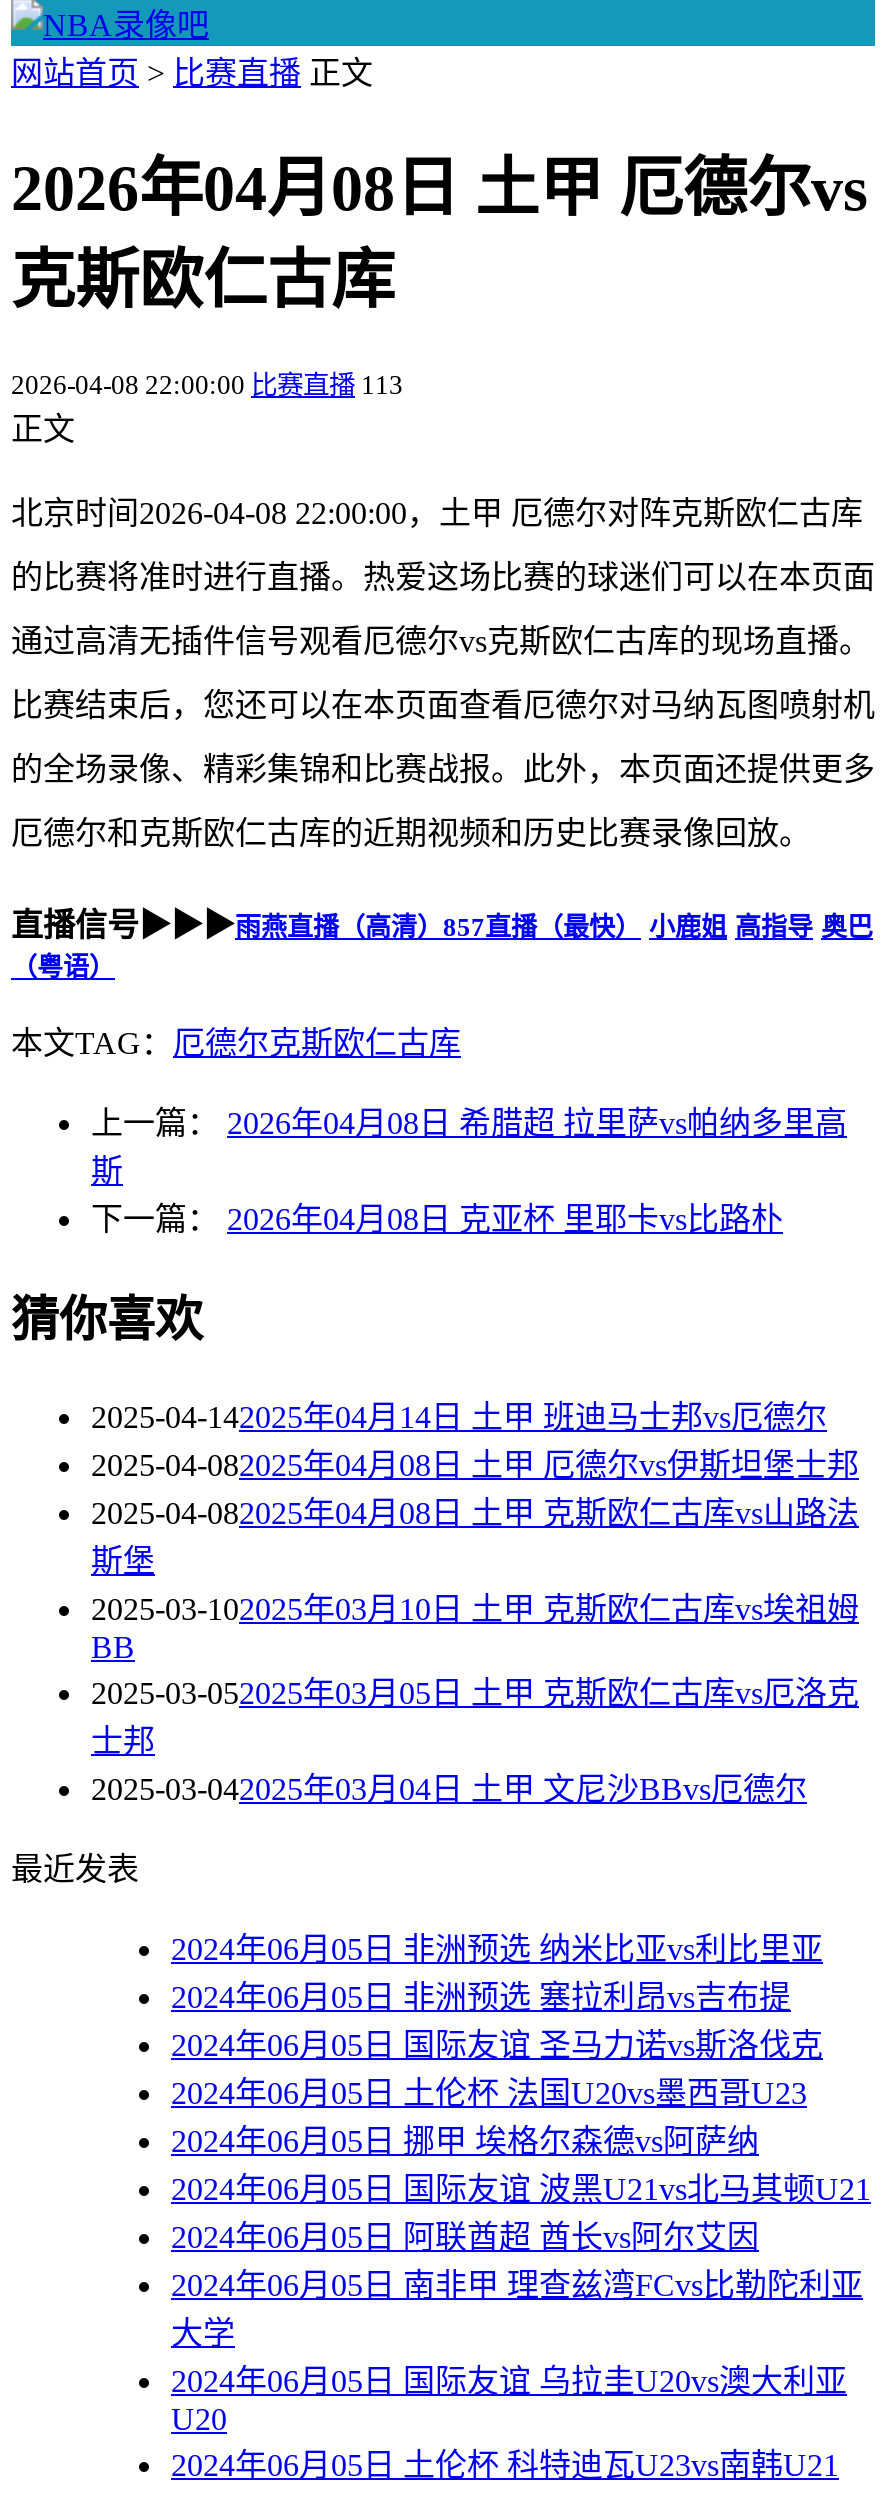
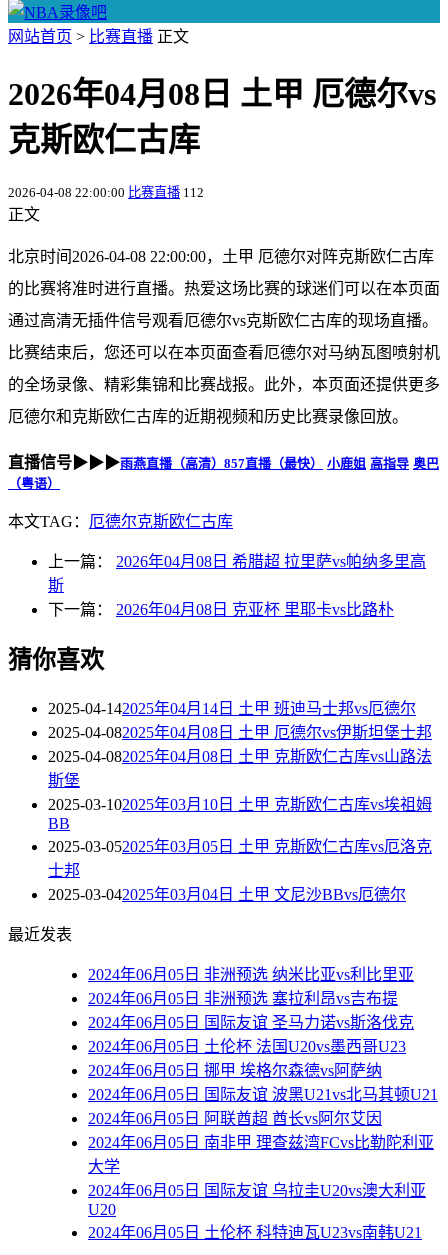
- 2026-04-08 22:00:00比赛直播 113
+ 2026-04-08 22:00:00比赛直播 112
